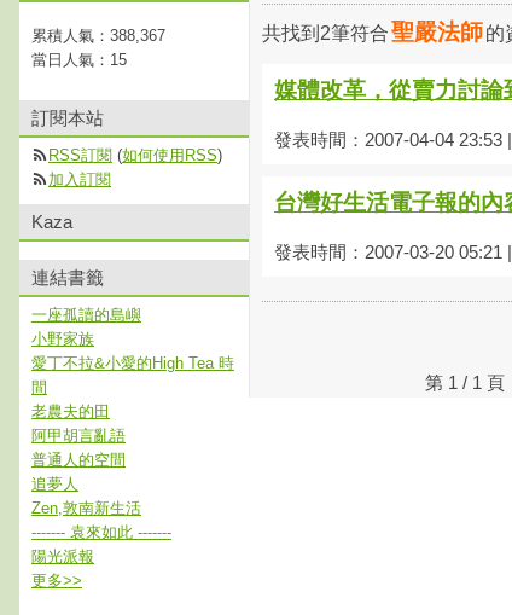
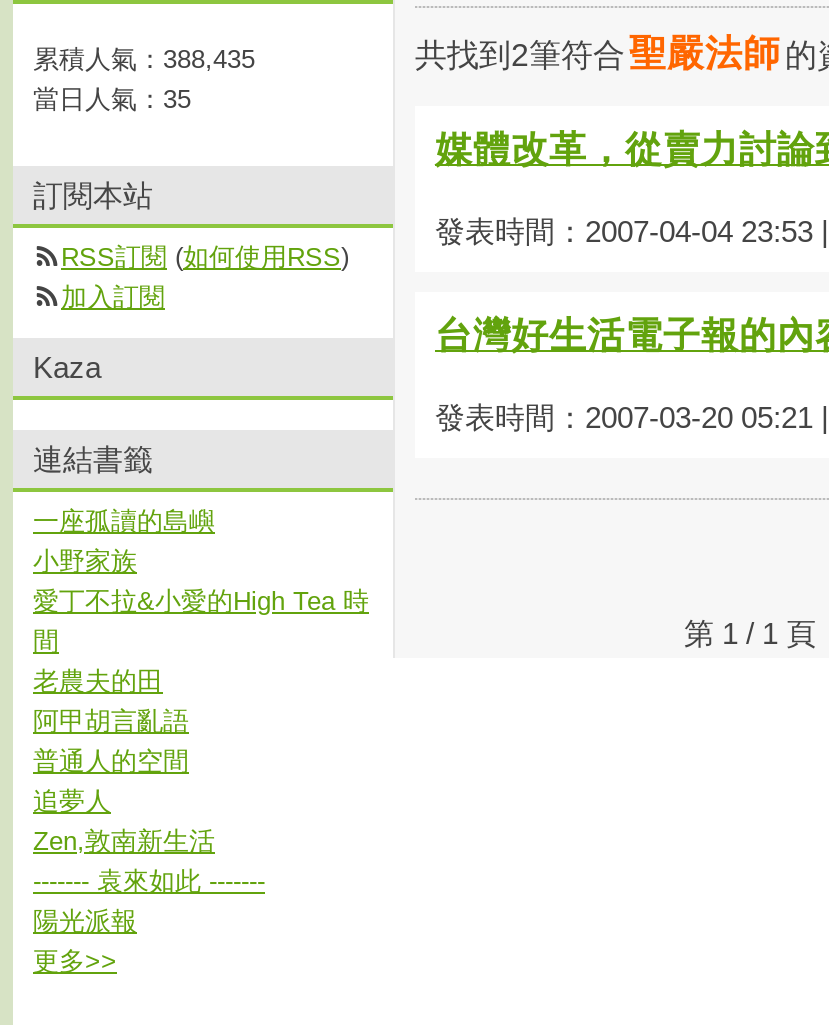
- 累積人氣：388,367
+ 累積人氣：388,435

- 當日人氣：15
+ 當日人氣：35
